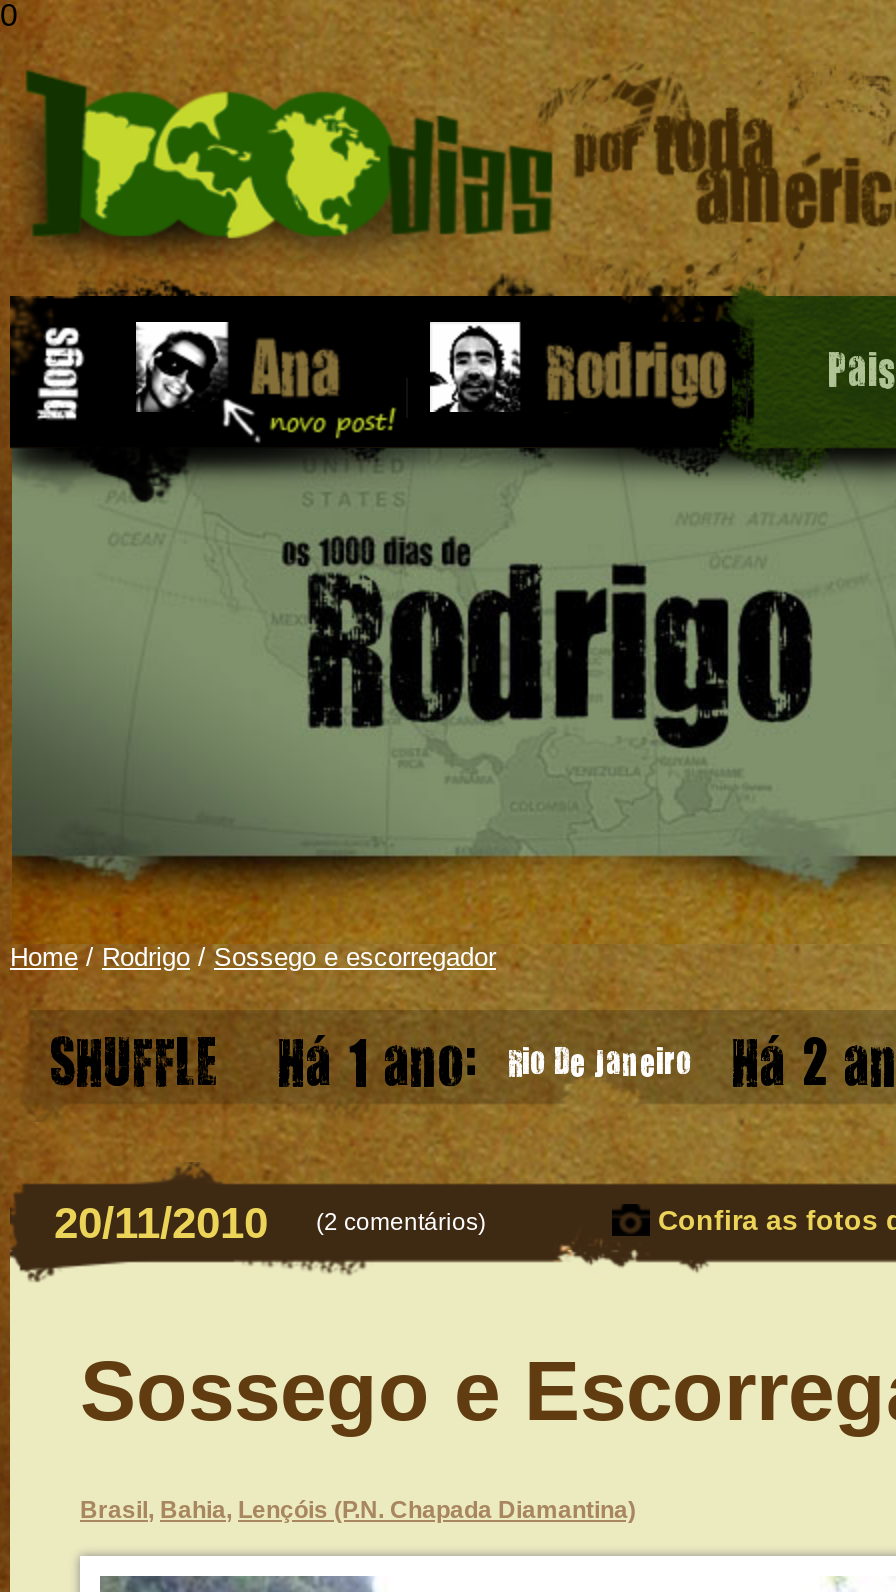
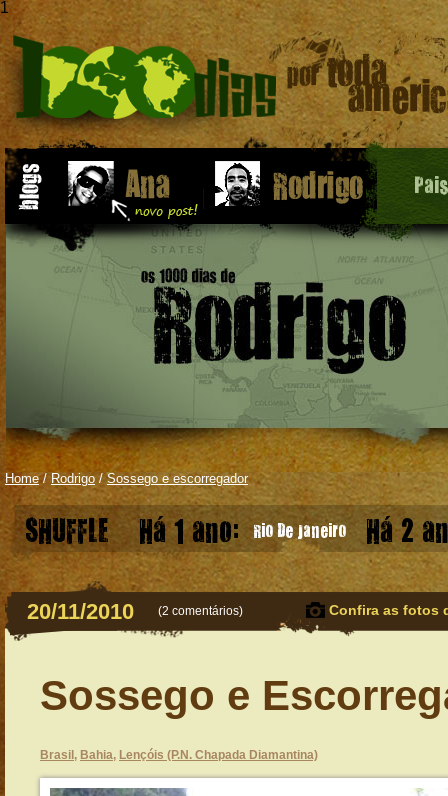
- 0
+ 1
